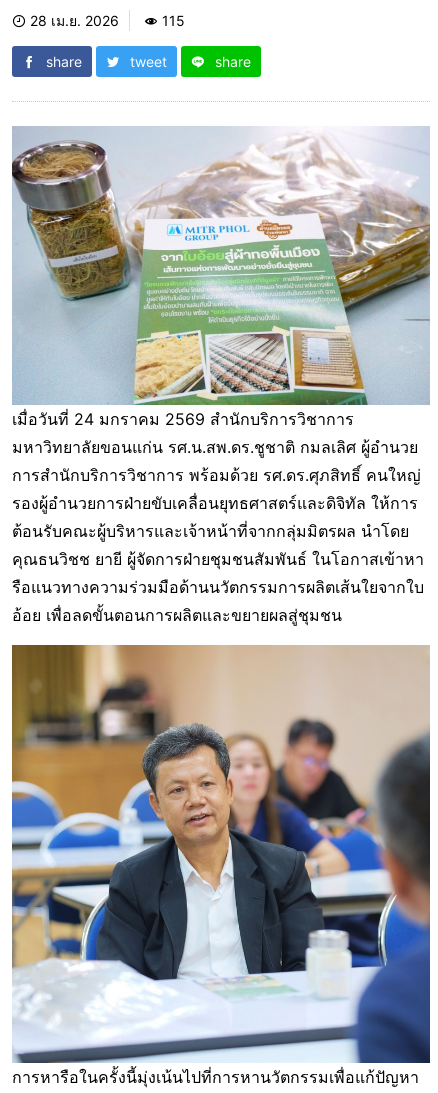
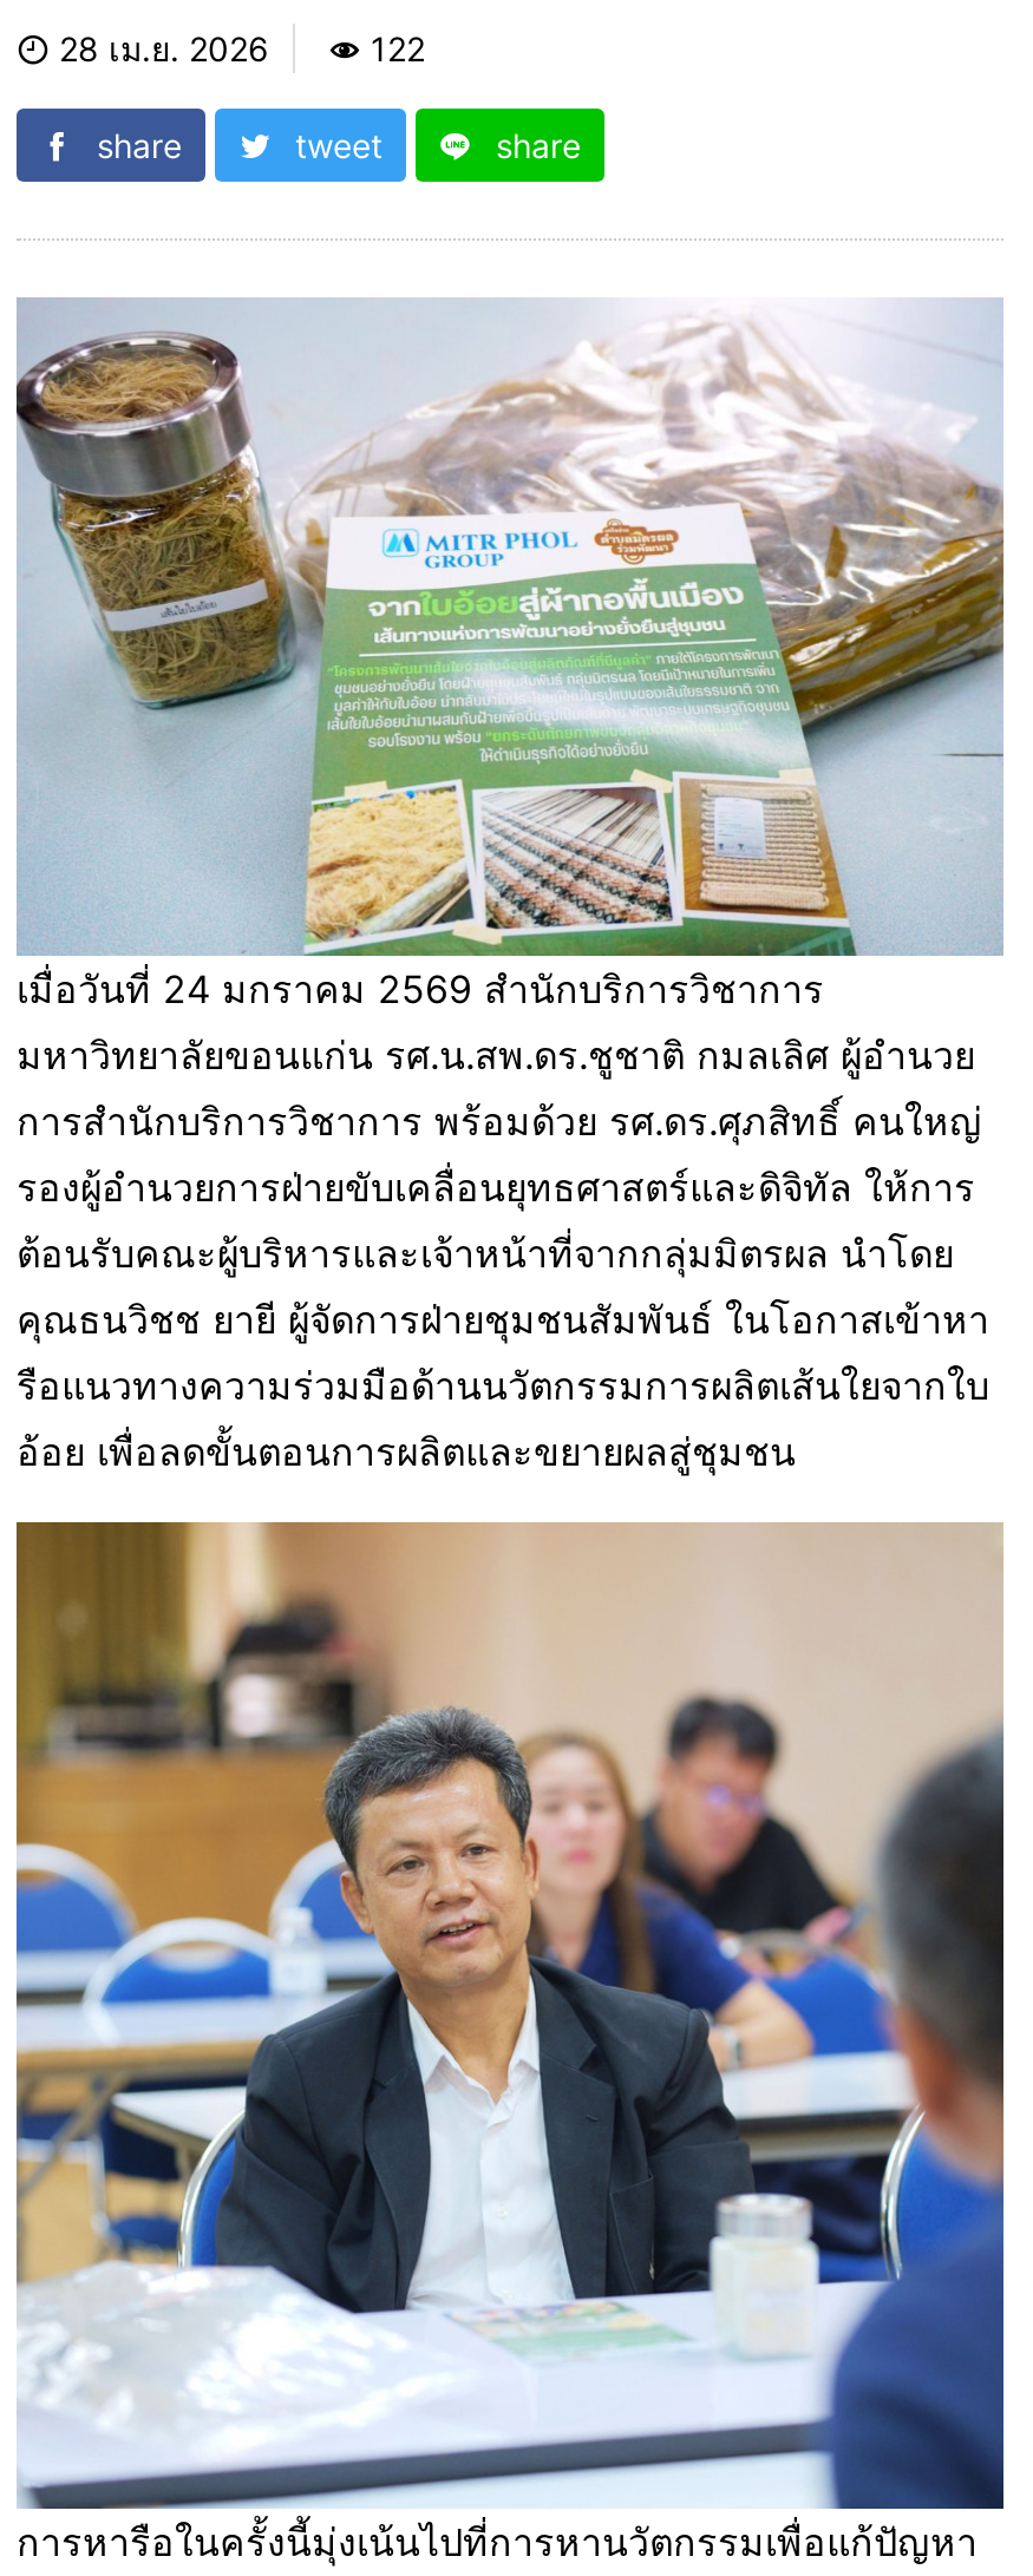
- 115
+ 122
